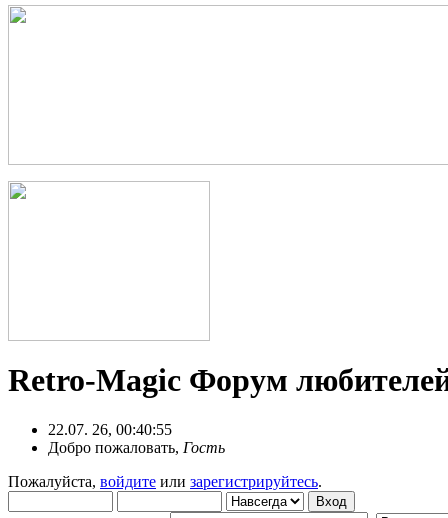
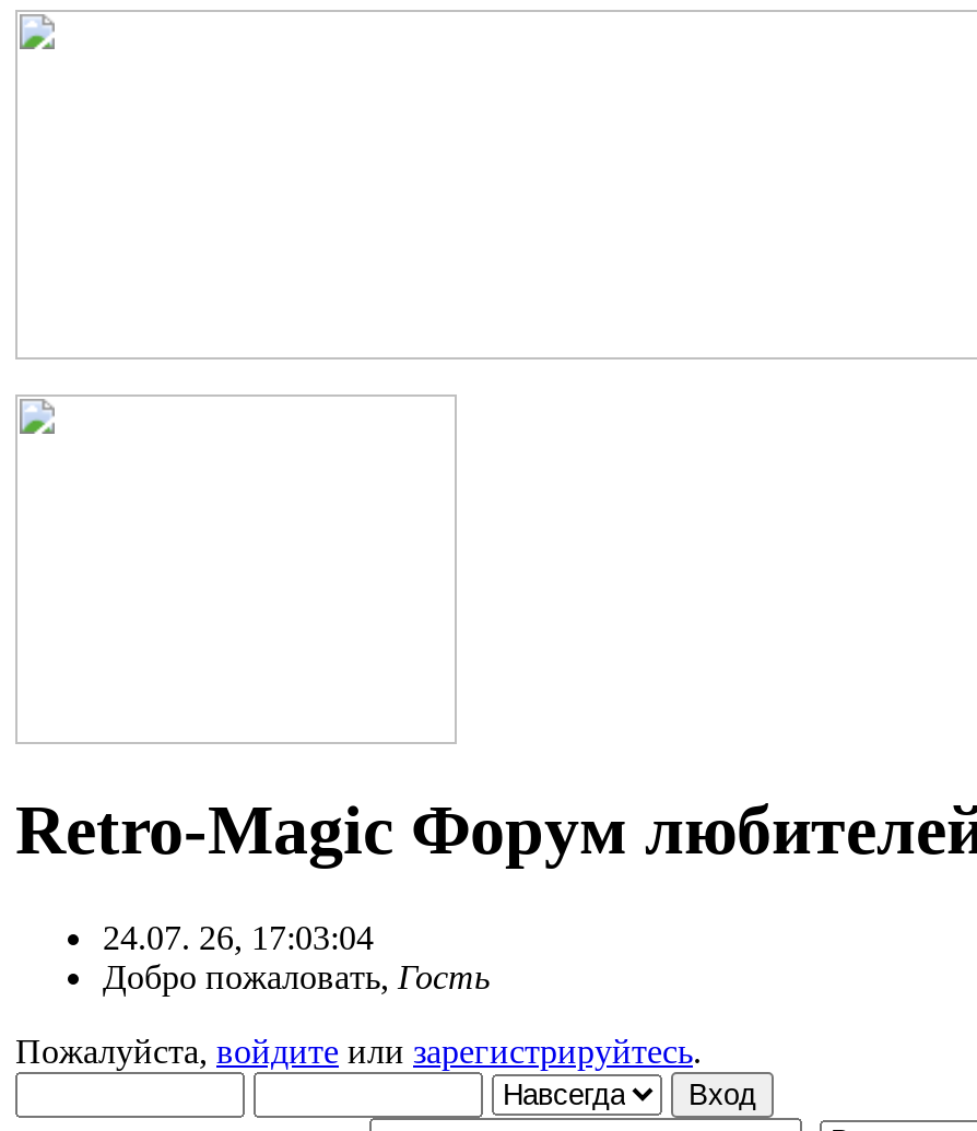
- 22.07. 26, 00:40:55
+ 24.07. 26, 17:03:04
